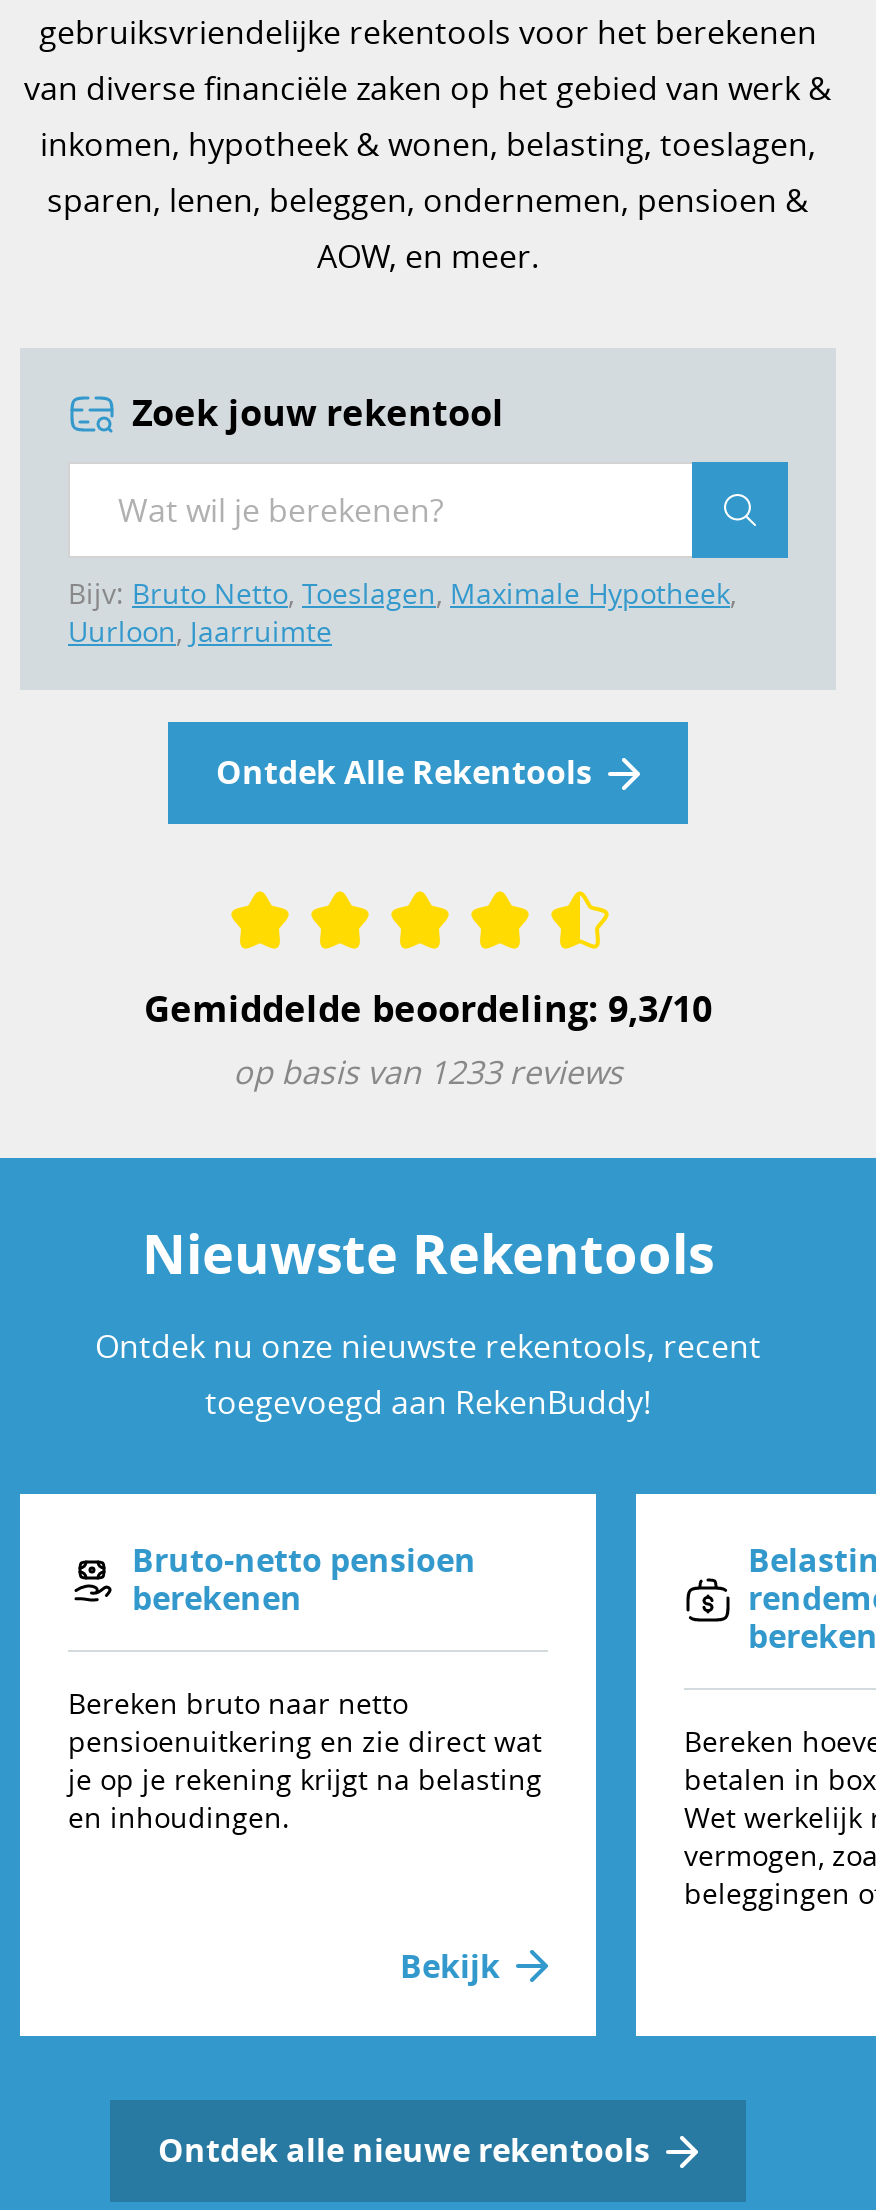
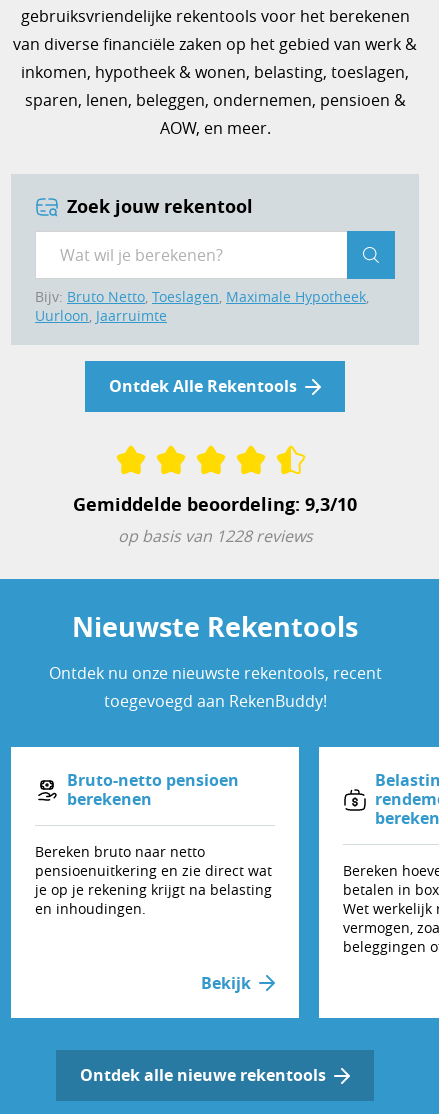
- op basis van 1233 reviews
+ op basis van 1228 reviews
